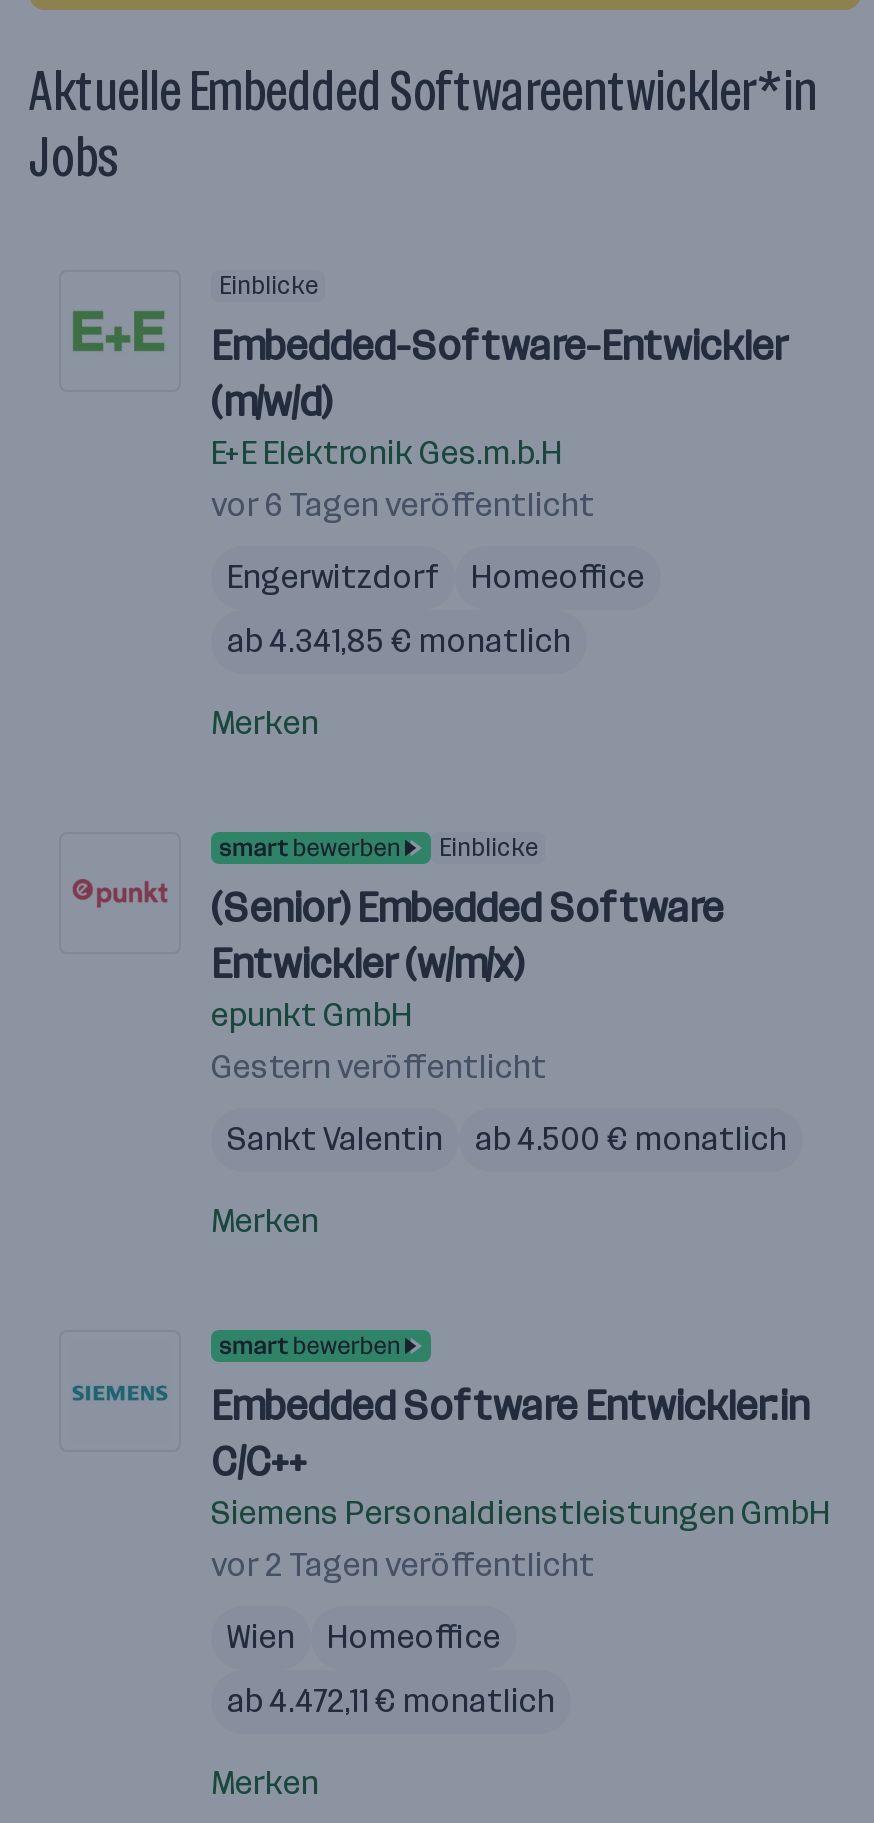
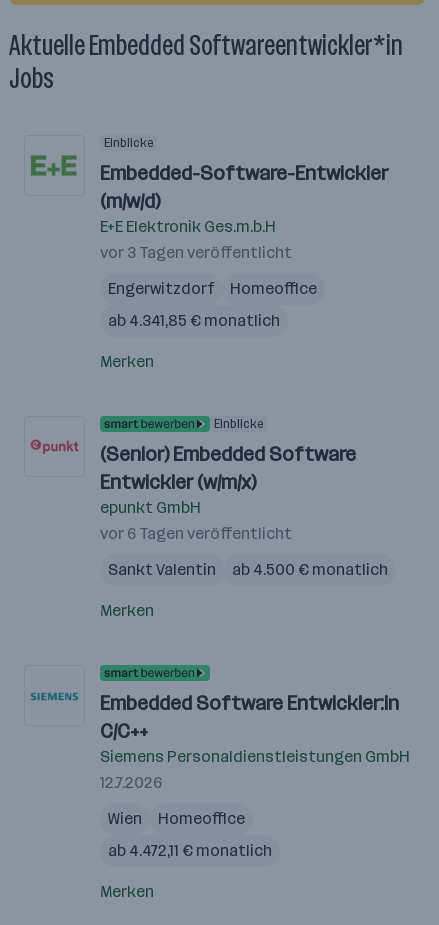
+ vor 3 Tagen veröffentlicht

moved down: vor 6 Tagen veröffentlicht

- Gestern veröffentlicht

- vor 2 Tagen veröffentlicht
+ 12.7.2026
